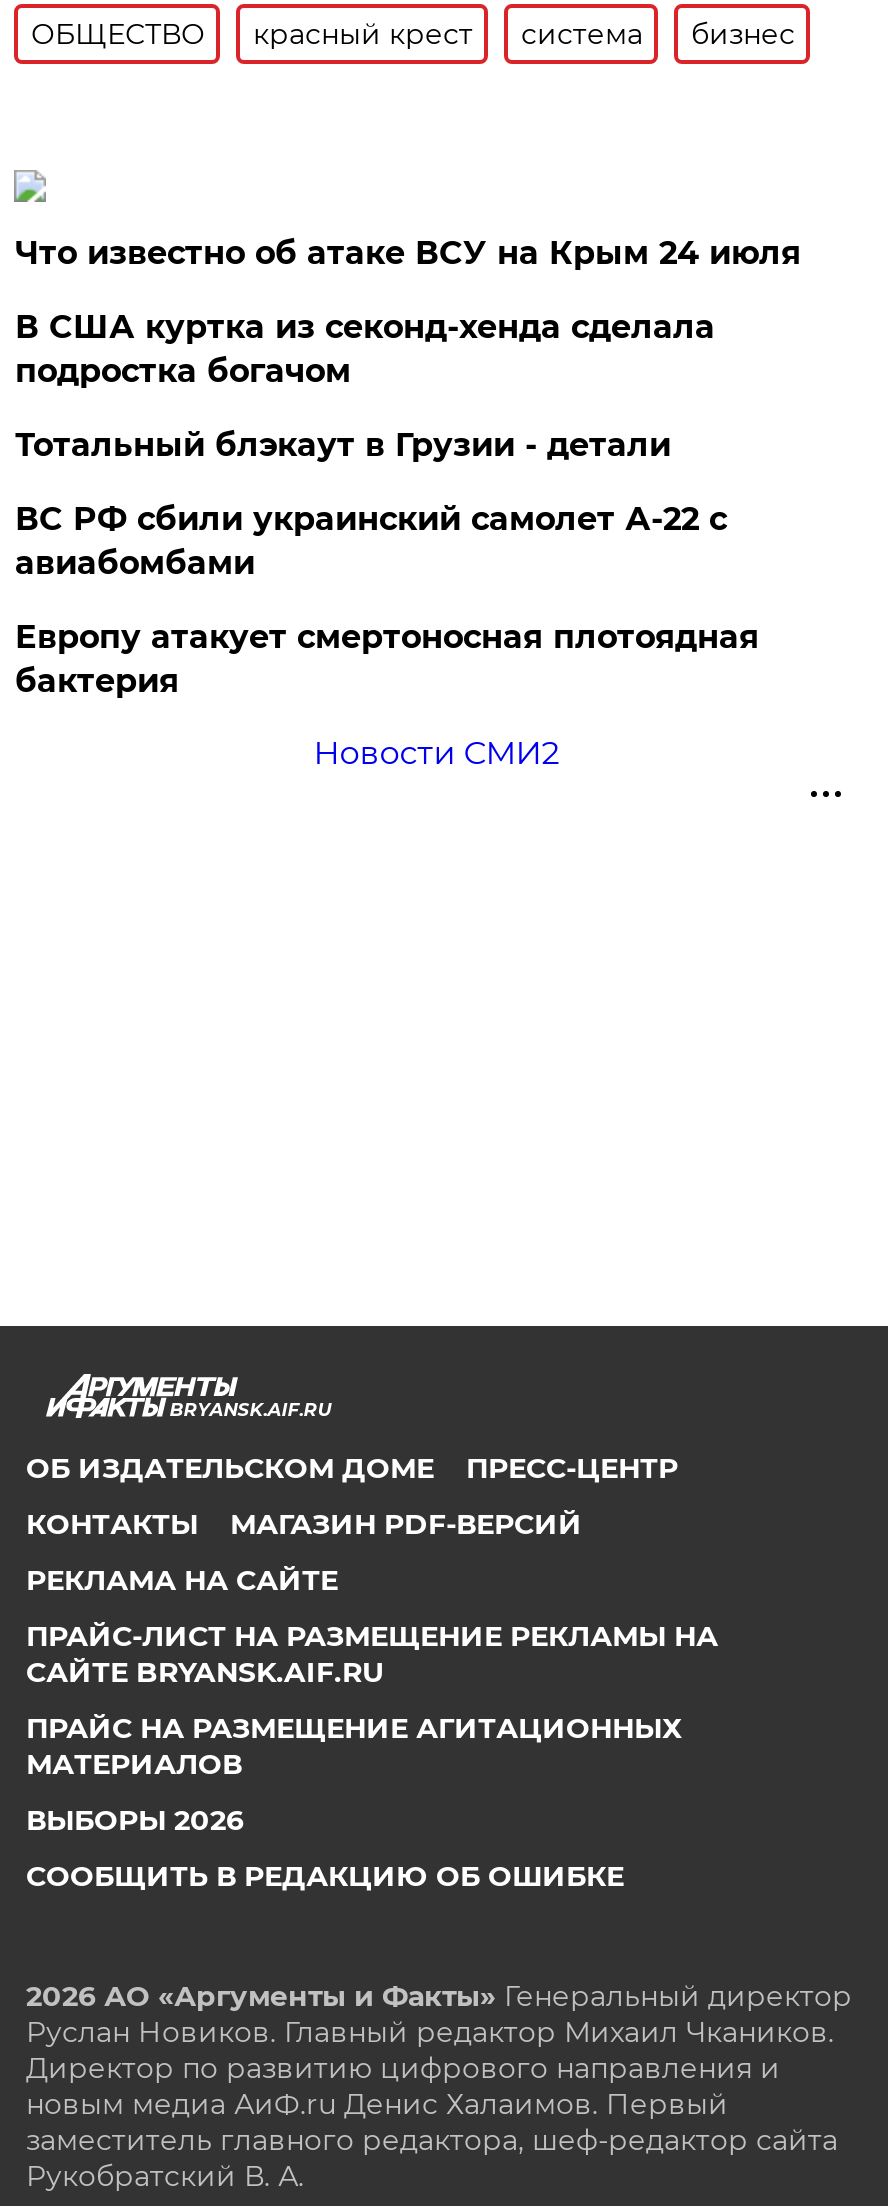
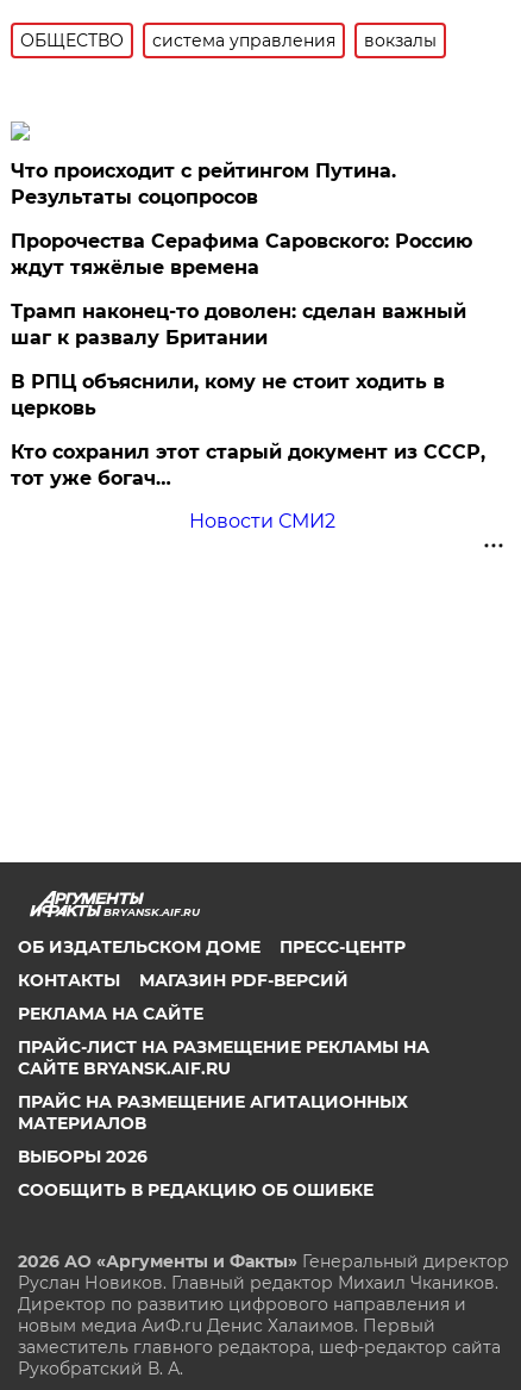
- красный крест
- система
- бизнес
+ система управления
+ вокзалы

- Что известно об атаке ВСУ на Крым 24 июля
+ Что происходит с рейтингом Путина.
+ Результаты соцопросов

- В США куртка из секонд-хенда сделала
- подростка богачом
+ Пророчества Серафима Саровского: Россию
+ ждут тяжёлые времена

- Тотальный блэкаут в Грузии - детали
+ Трамп наконец-то доволен: сделан важный
+ шаг к развалу Британии

- ВС РФ сбили украинский самолет А-22 с
- авиабомбами
+ В РПЦ объяснили, кому не стоит ходить в
+ церковь

- Европу атакует смертоносная плотоядная
- бактерия
+ Кто сохранил этот старый документ из СССР,
+ тот уже богач…
